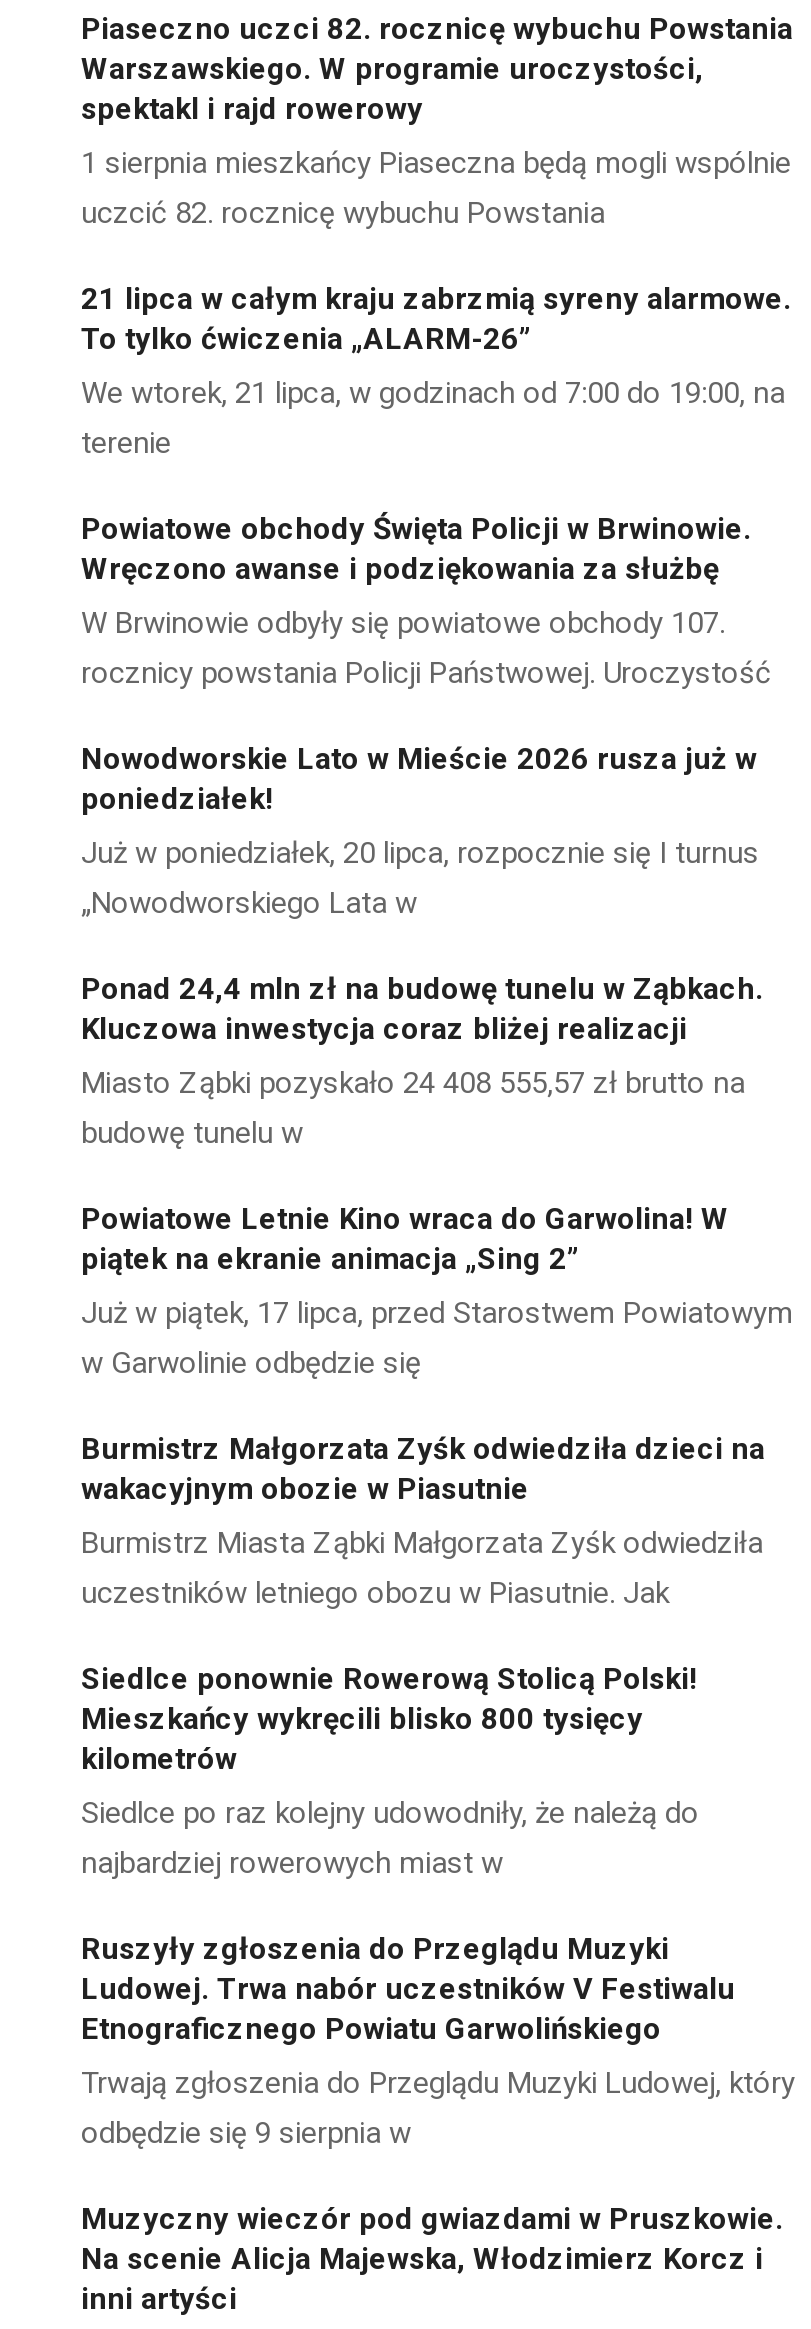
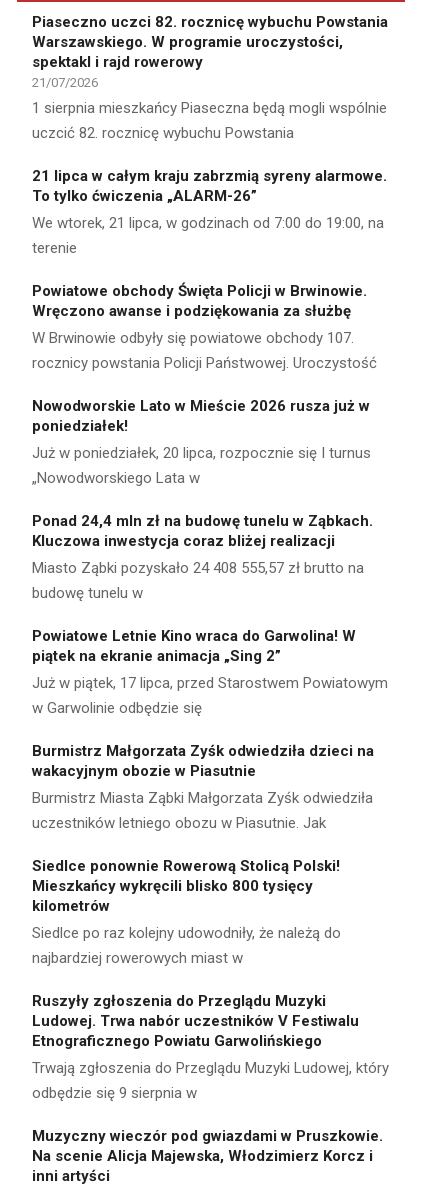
+ 21/07/2026
